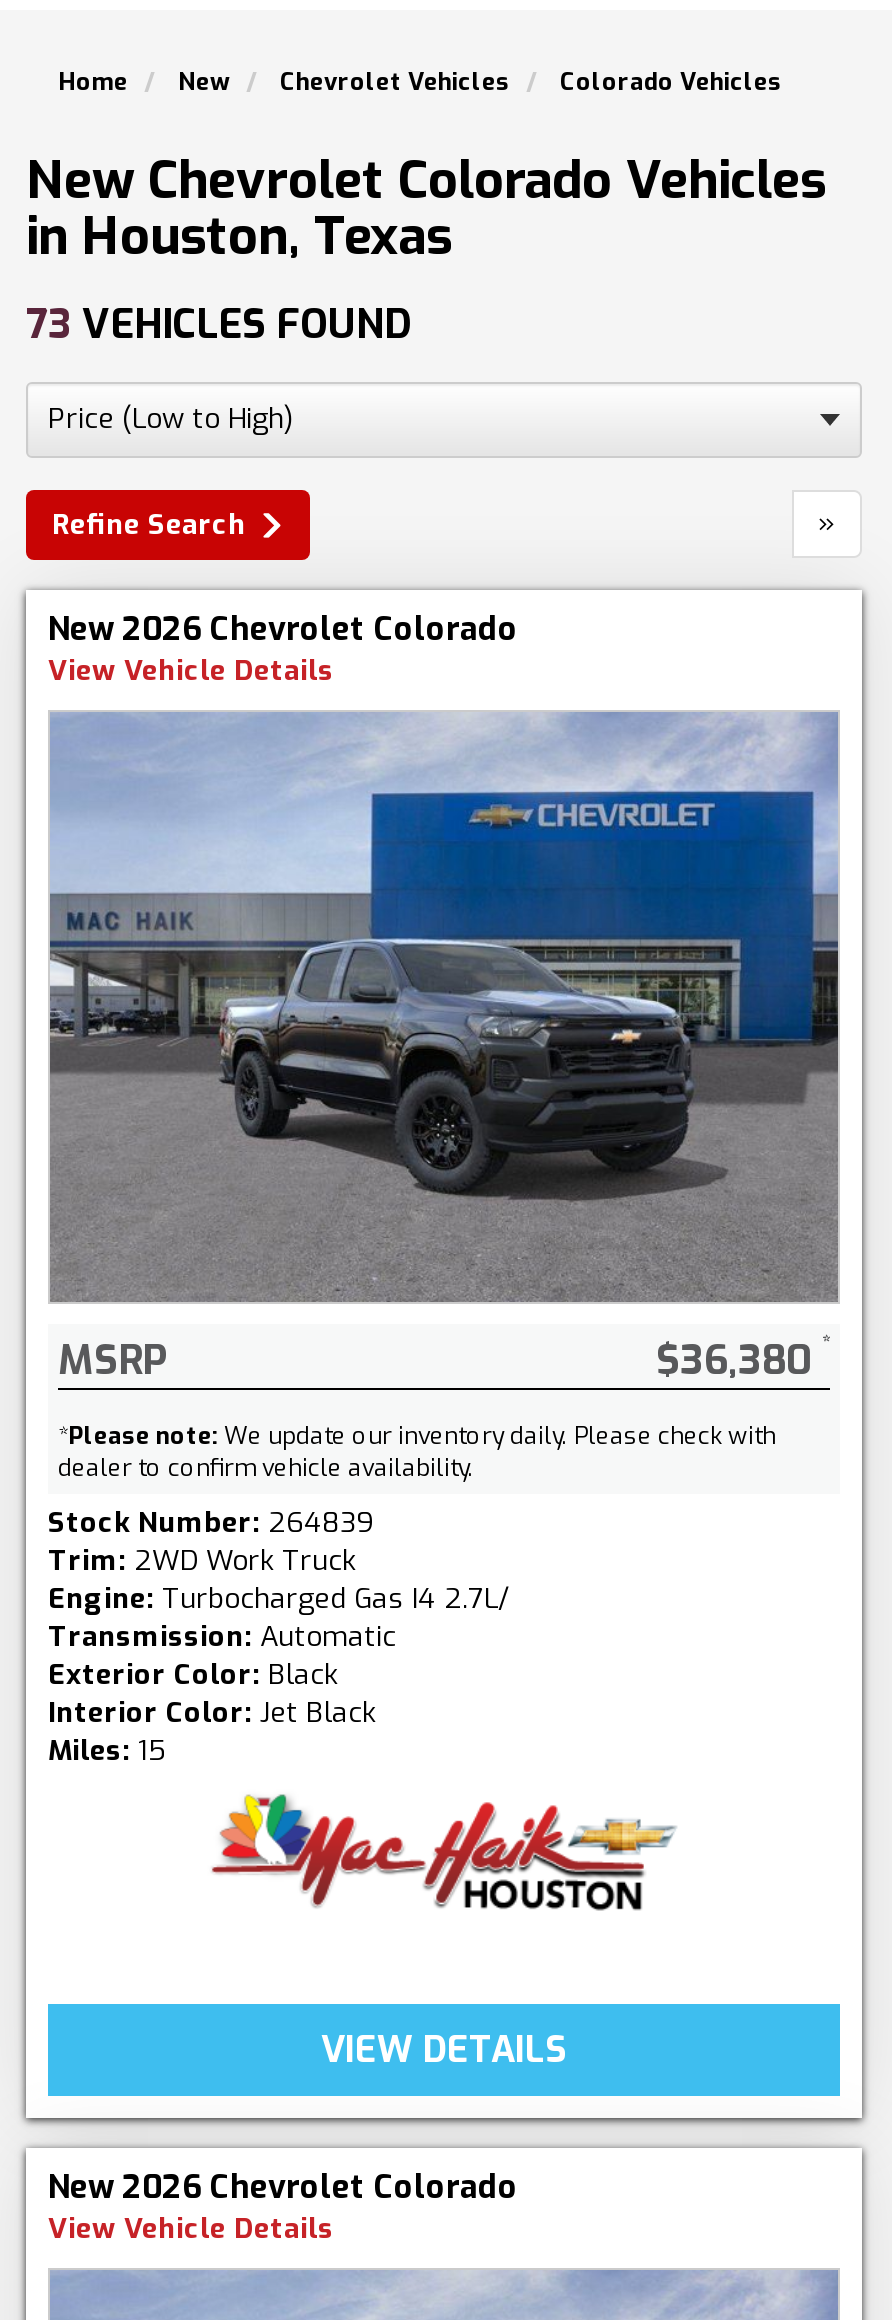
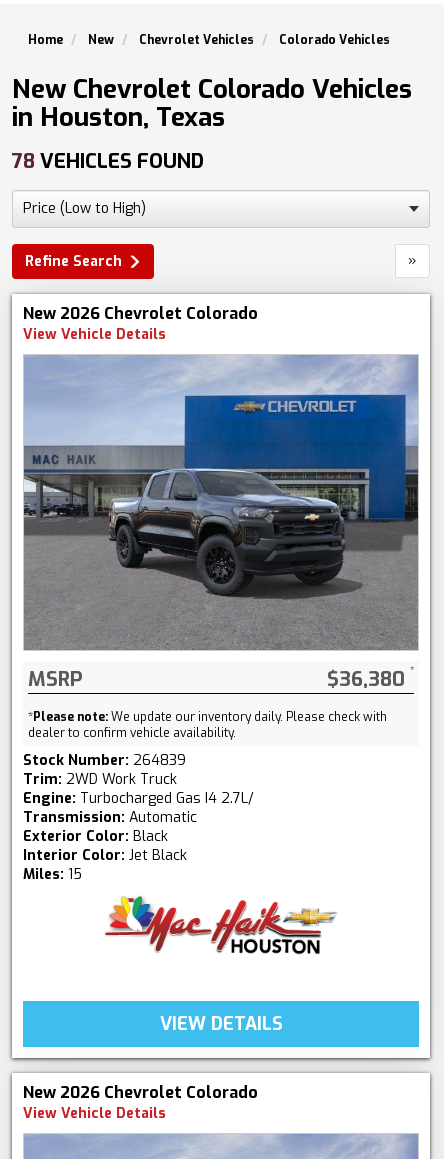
- 73 VEHICLES FOUND
+ 78 VEHICLES FOUND
